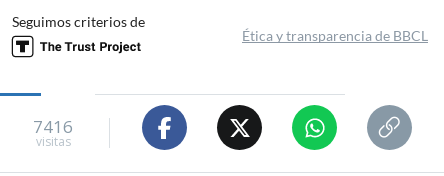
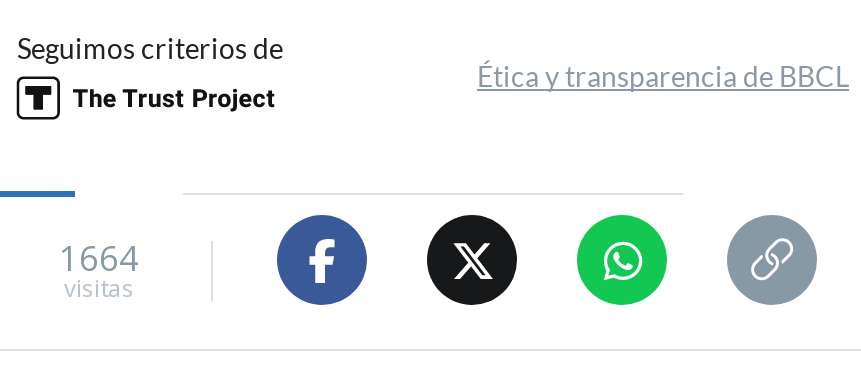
- 7416
+ 1664
